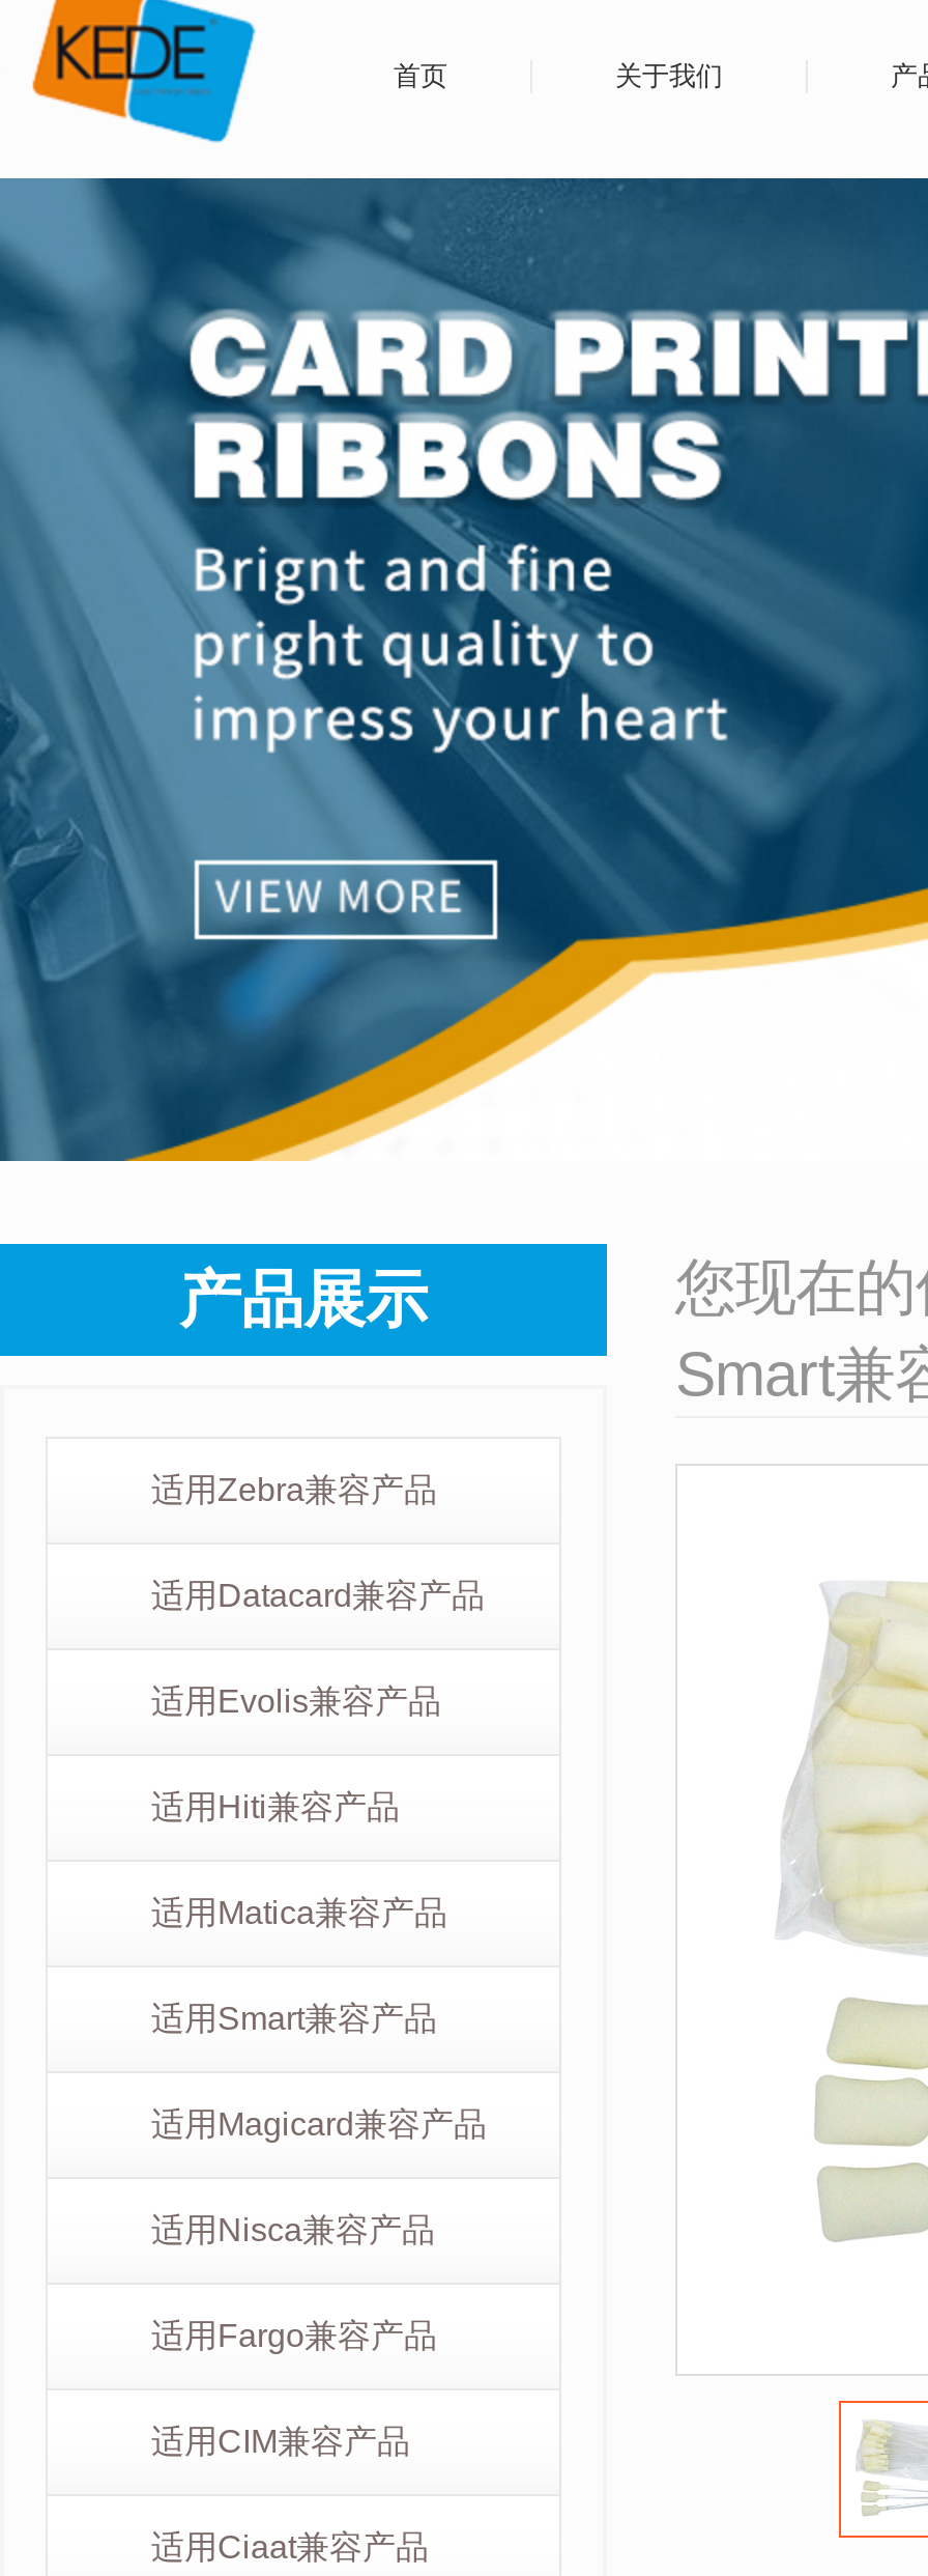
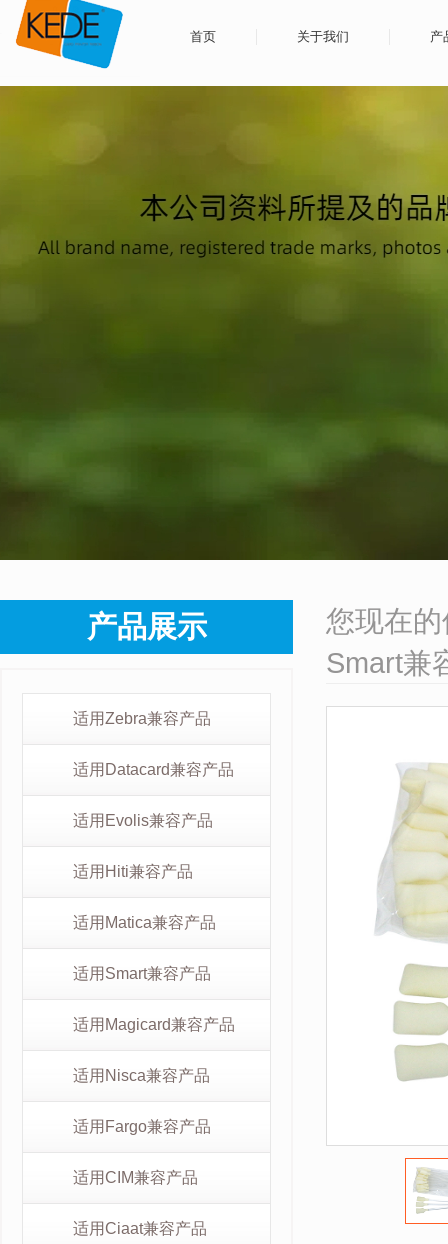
- [image]
+ [image]
